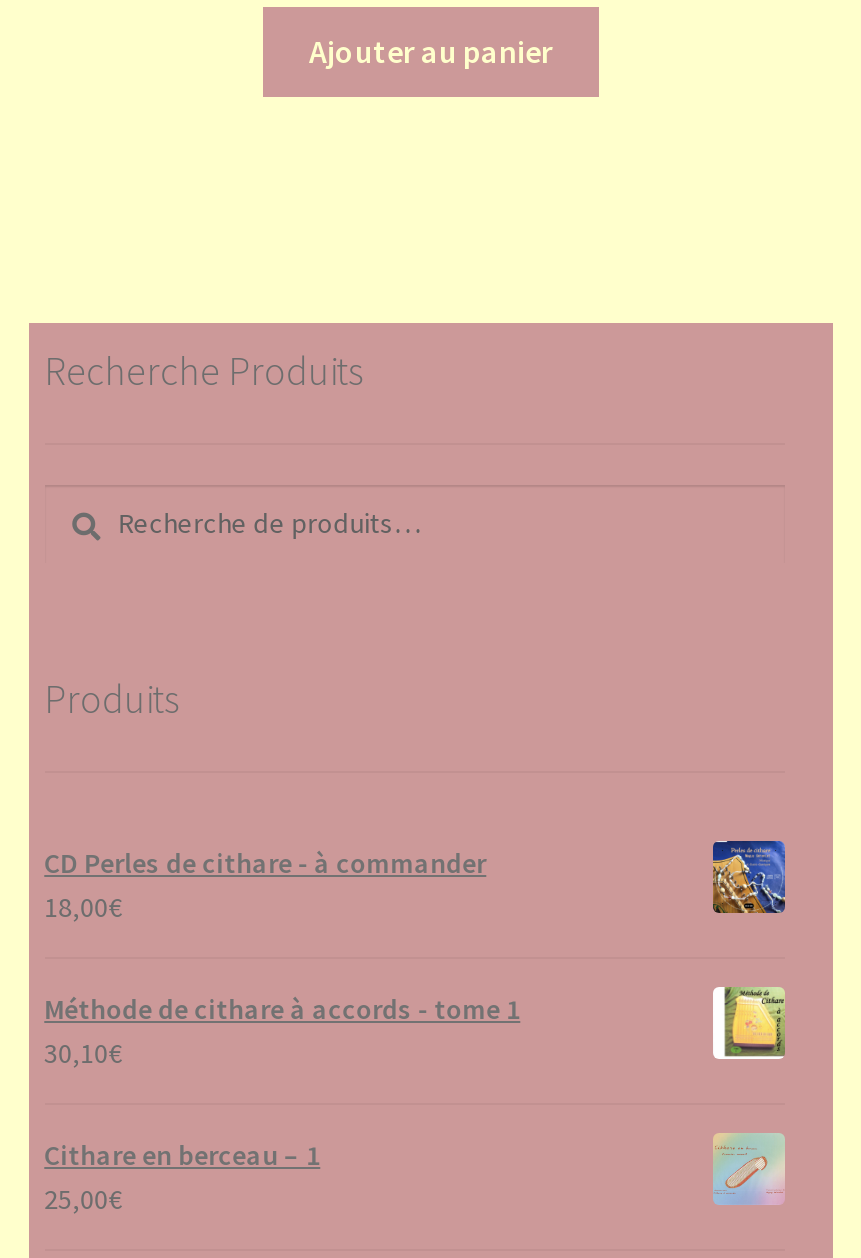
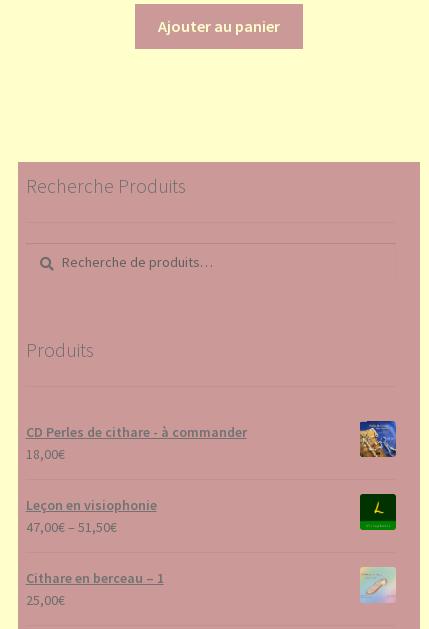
- Méthode de cithare à accords - tome 1
- 30,10€
+ Leçon en visiophonie
+ 47,00€– 51,50€

- [image]
+ [image]
